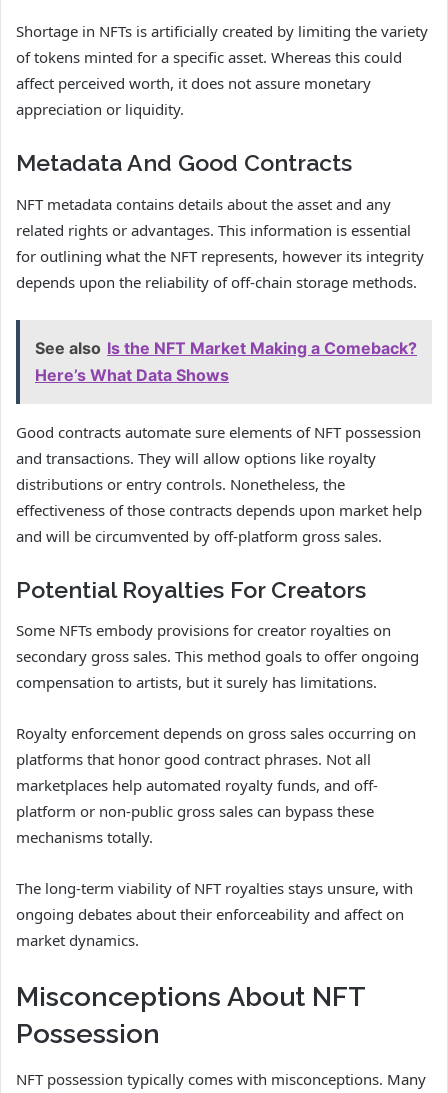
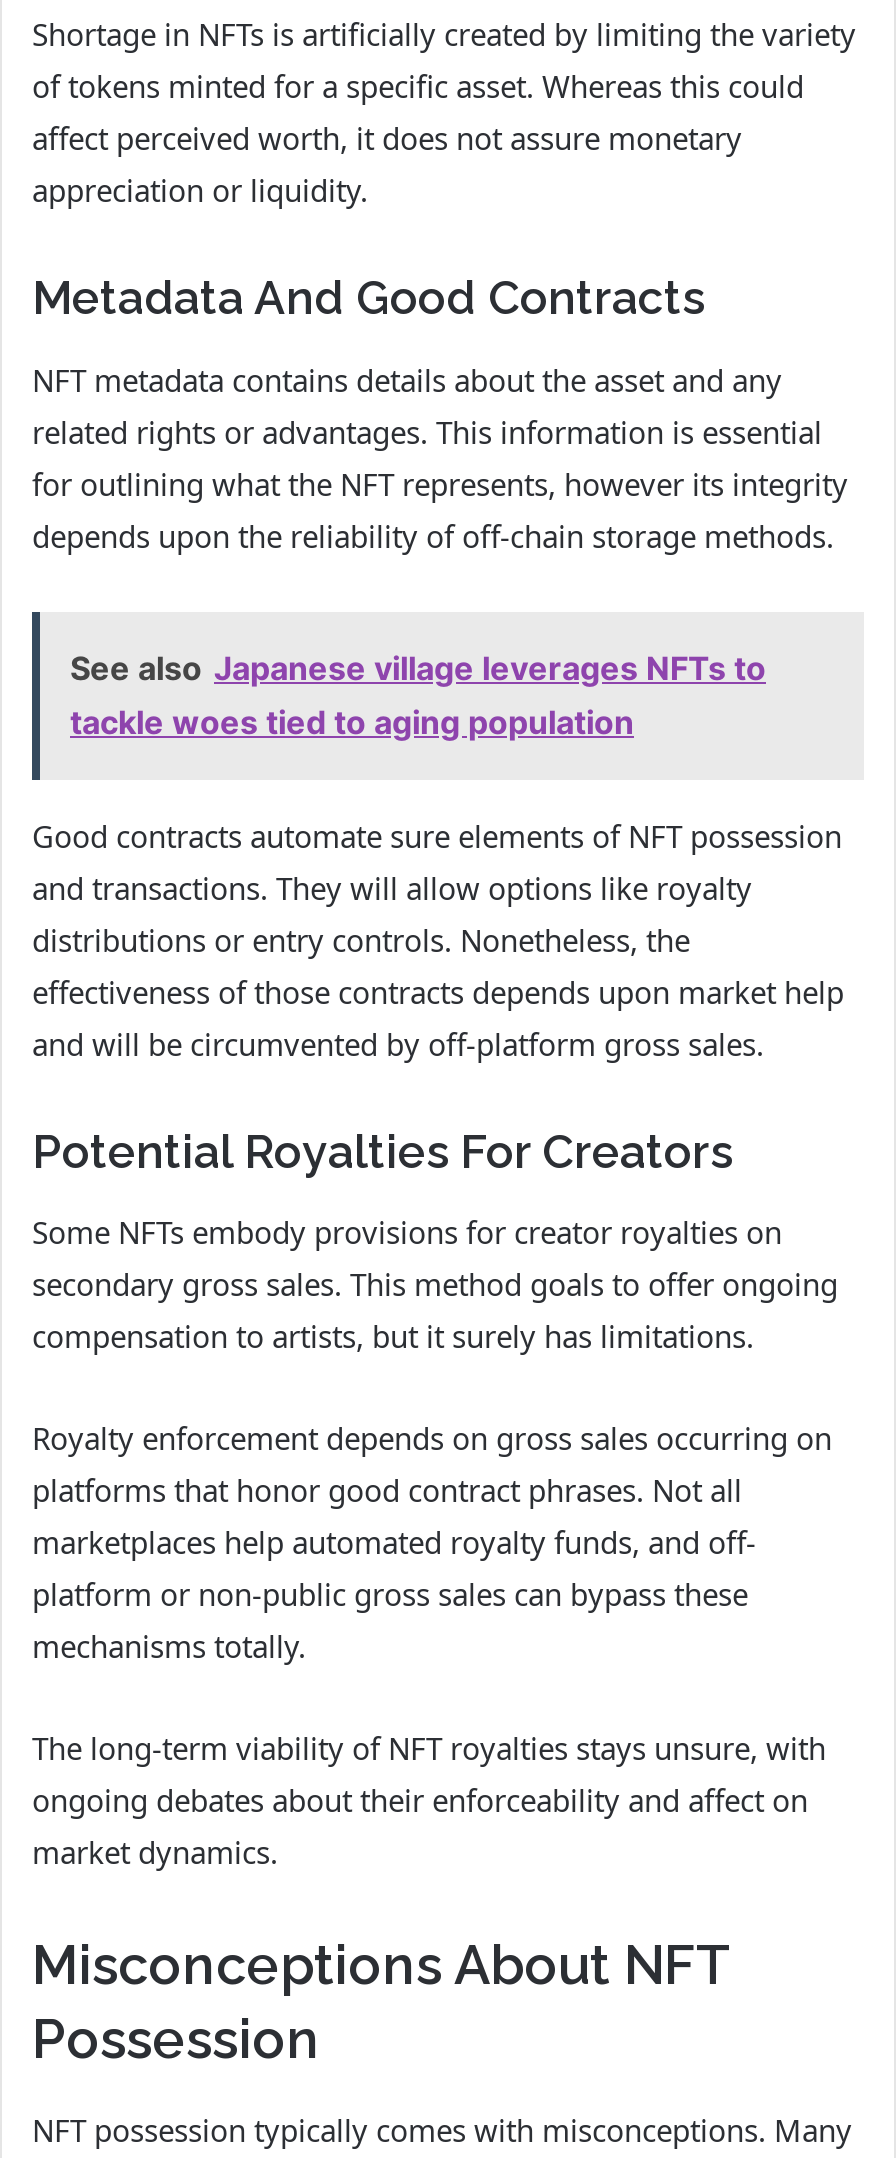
- See also Is the NFT Market Making a Comeback?
- Here’s What Data Shows
+ See also Japanese village leverages NFTs to
+ tackle woes tied to aging population
